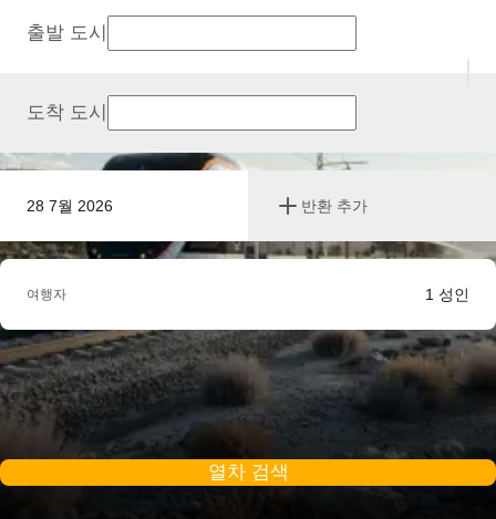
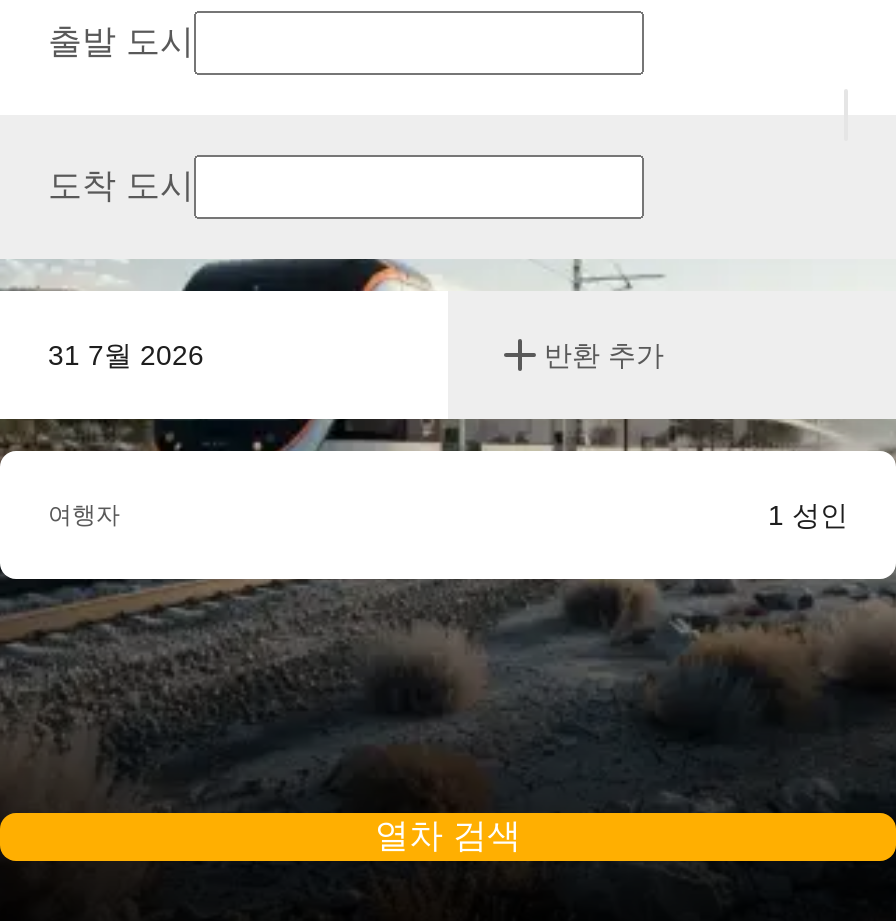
- 28 7월 2026
+ 31 7월 2026
